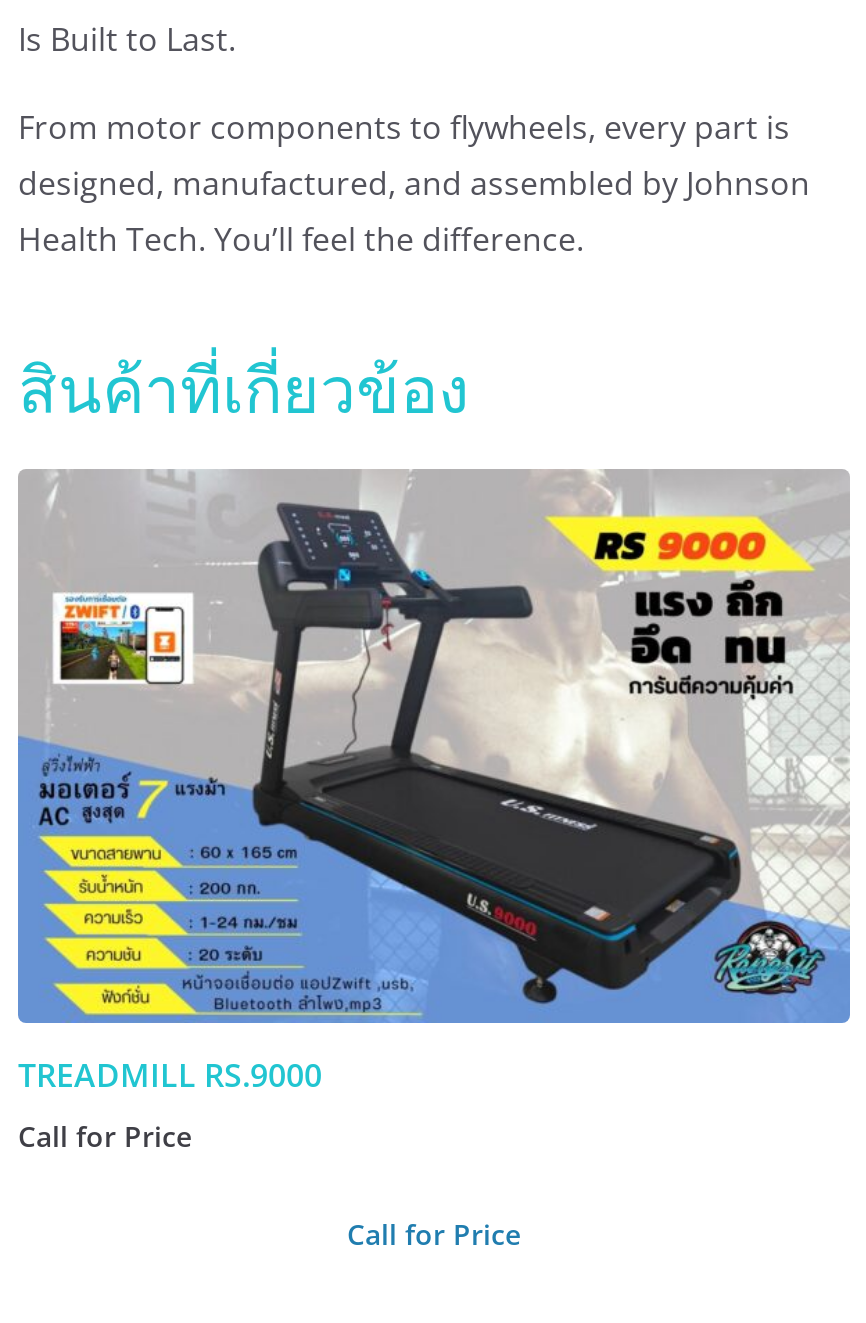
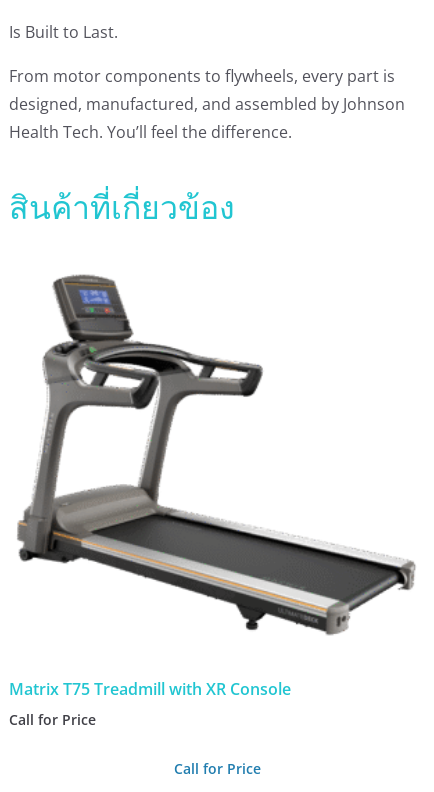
- [image]
+ [image]

- TREADMILL RS.9000
+ Matrix T75 Treadmill with XR Console
